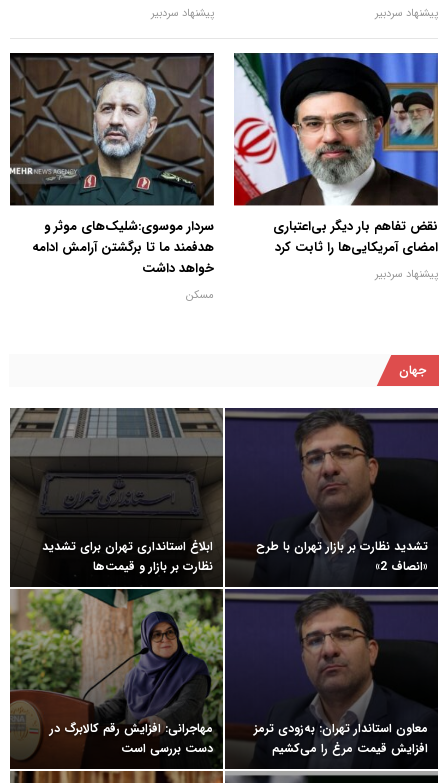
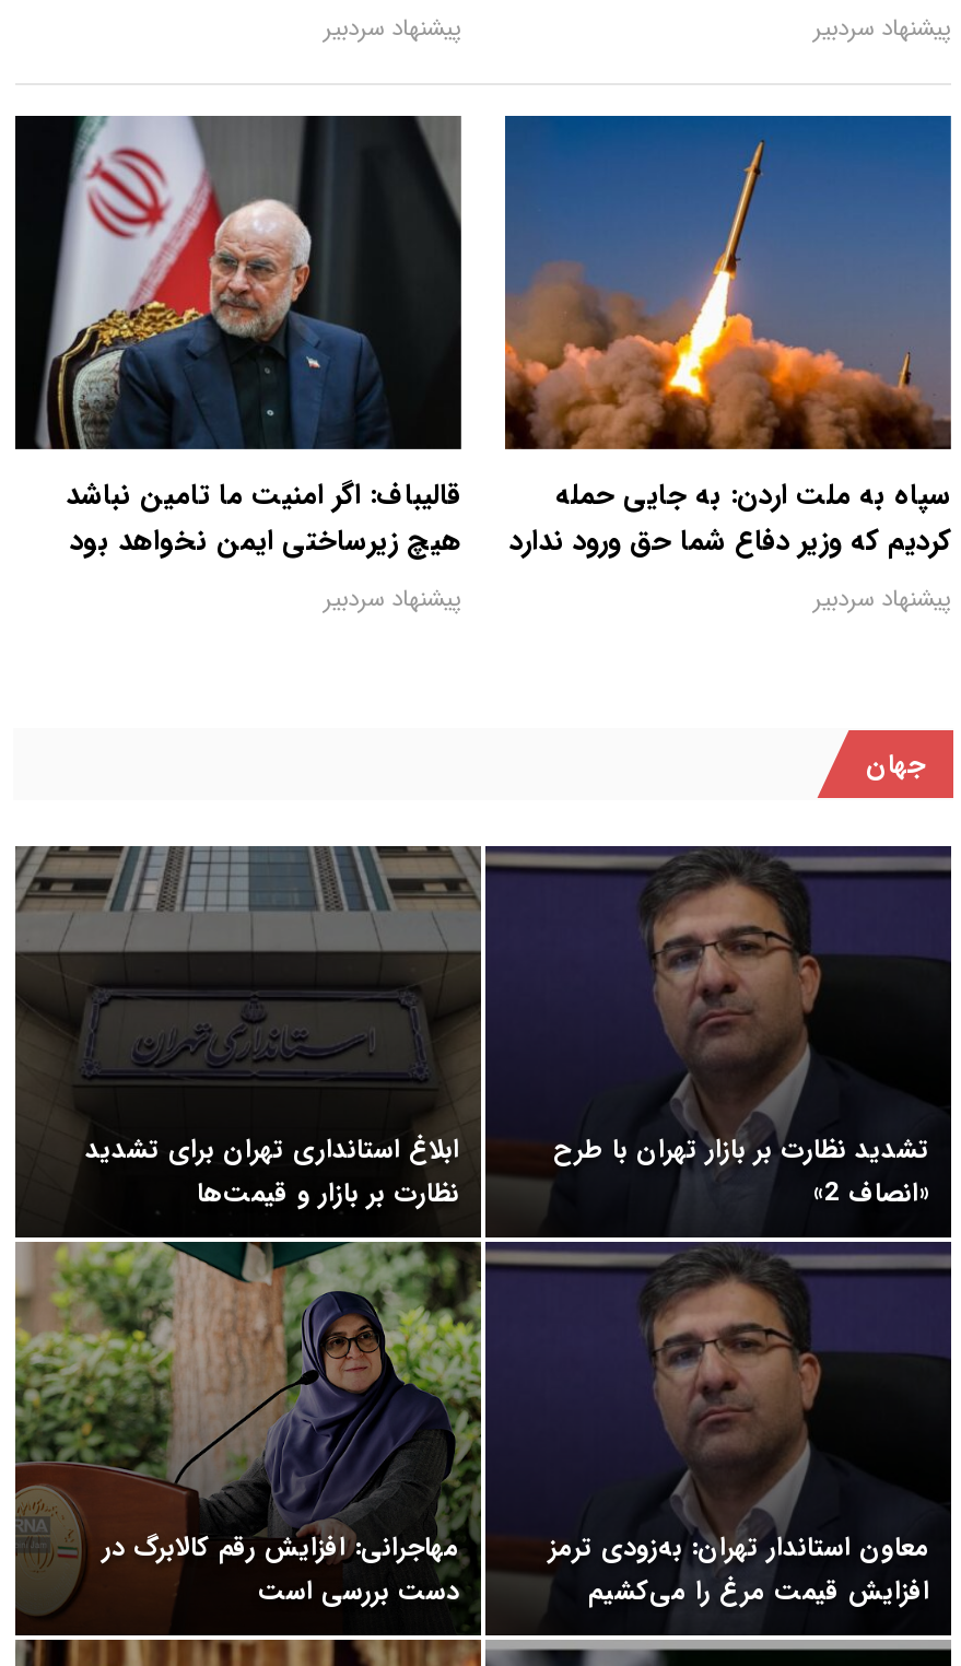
- [image]
- سردار موسوی:شلیک‌های موثر و
- هدفمند ما تا برگشتن آرامش ادامه
- خواهد داشت
- مسکن
+ [image]
+ قالیباف: اگر امنیت ما تامین نباشد
+ هیچ زیرساختی ایمن نخواهد بود
+ پیشنهاد سردبیر

- [image]
- نقض تفاهم بار دیگر بی‌اعتباری
- امضای آمریکایی‌ها را ثابت کرد
+ [image]
+ سپاه به ملت اردن: به جایی حمله
+ کردیم که وزیر دفاع شما حق ورود ندارد
